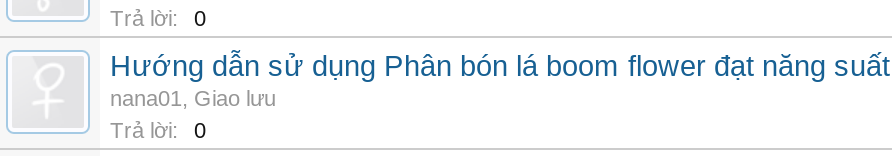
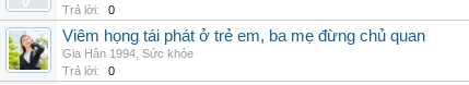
+ [image]

- Hướng dẫn sử dụng Phân bón lá boom flower đạt năng suất
- nana01, Giao lưu
+ Viêm họng tái phát ở trẻ em, ba mẹ đừng chủ quan
+ Gia Hân 1994, Sức khỏe
